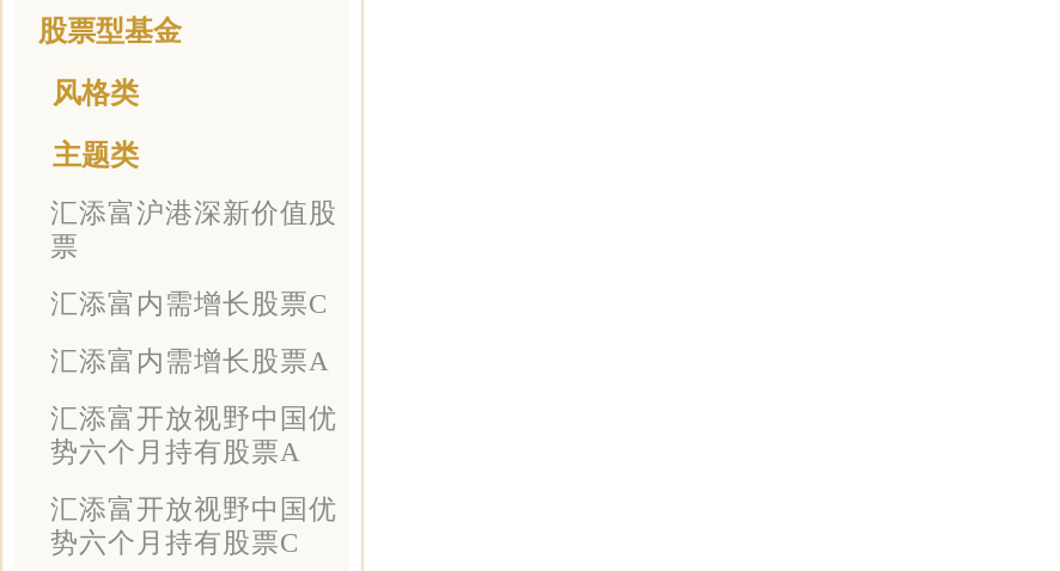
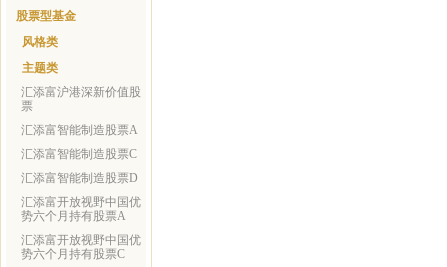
- 汇添富内需增长股票C
- 汇添富内需增长股票A
+ 汇添富智能制造股票A
+ 汇添富智能制造股票C
+ 汇添富智能制造股票D
